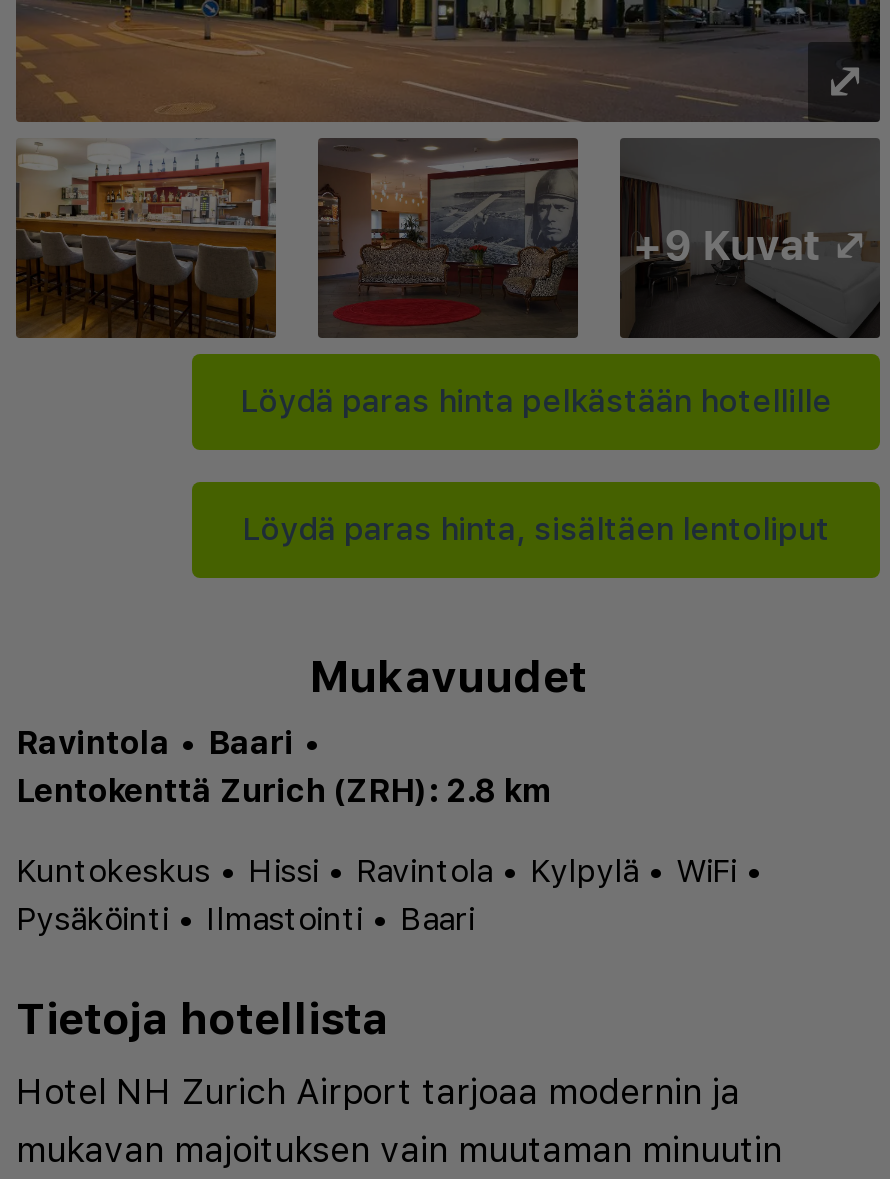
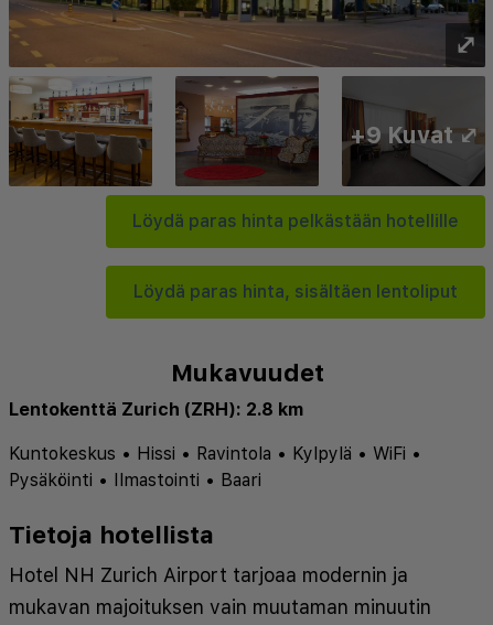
- Ravintola • Baari •
